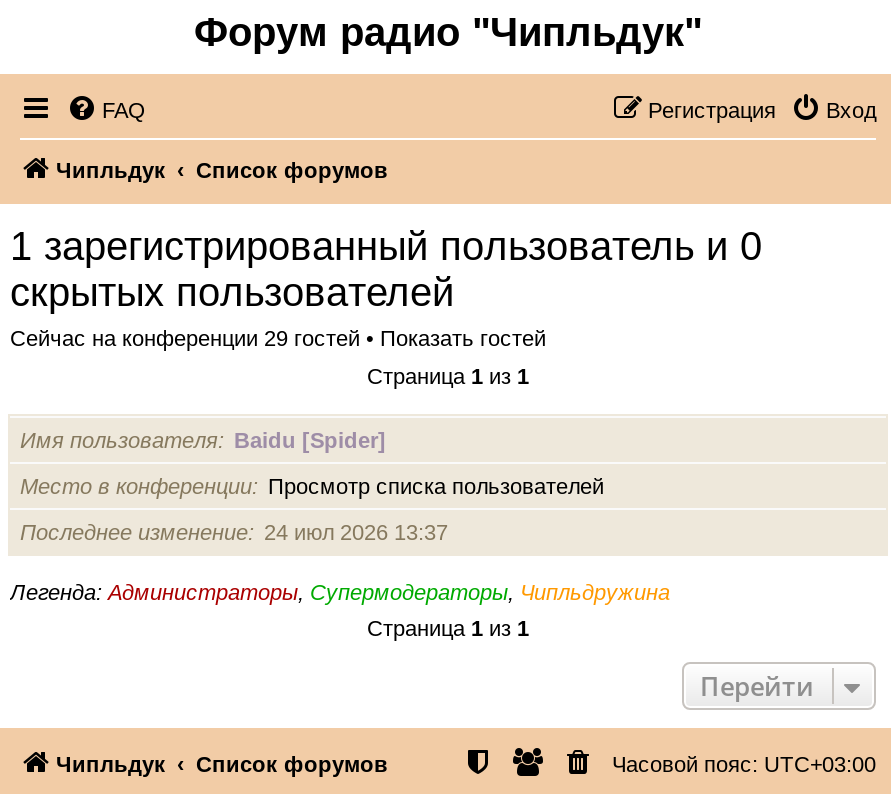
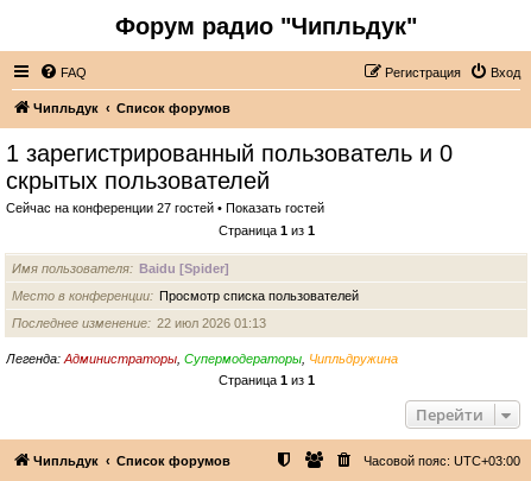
- Сейчас на конференции 29 гостей • Показать гостей
+ Сейчас на конференции 27 гостей • Показать гостей

- Последнее изменение 24 июл 2026 13:37
+ Последнее изменение 22 июл 2026 01:13
